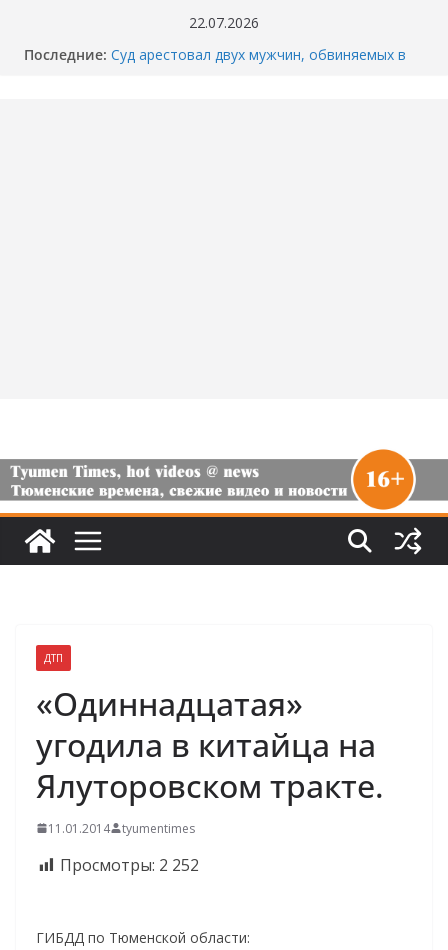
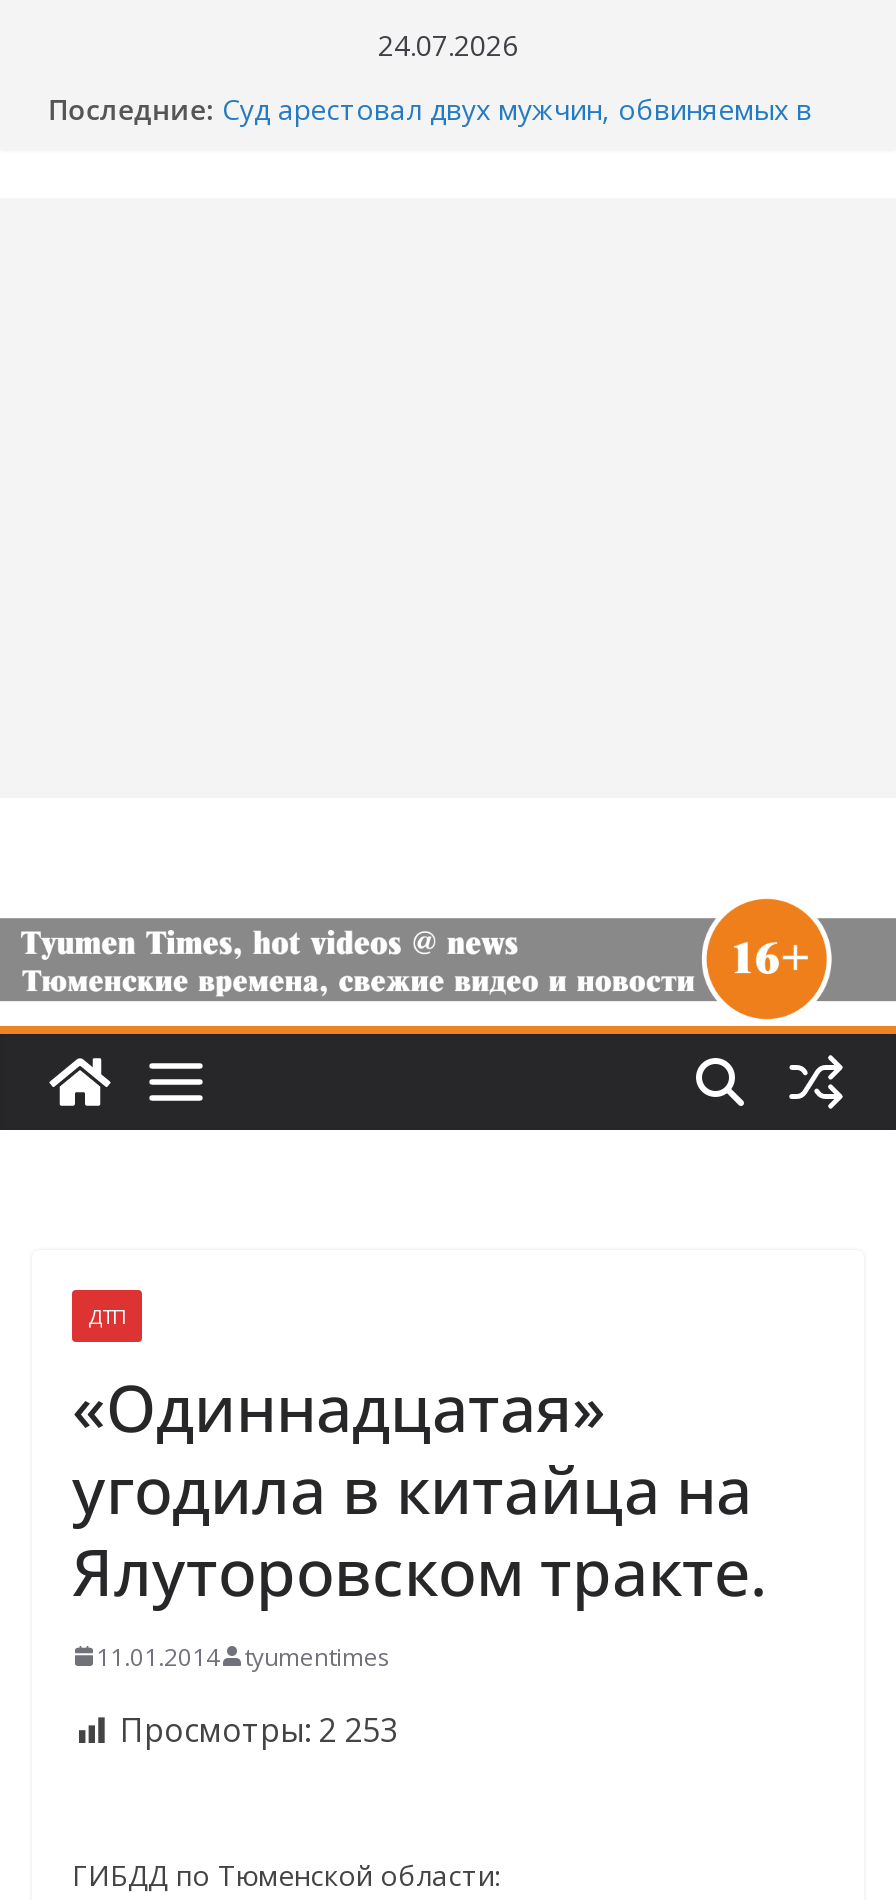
- 22.07.2026
+ 24.07.2026

- Просмотры: 2 252
+ Просмотры: 2 253
